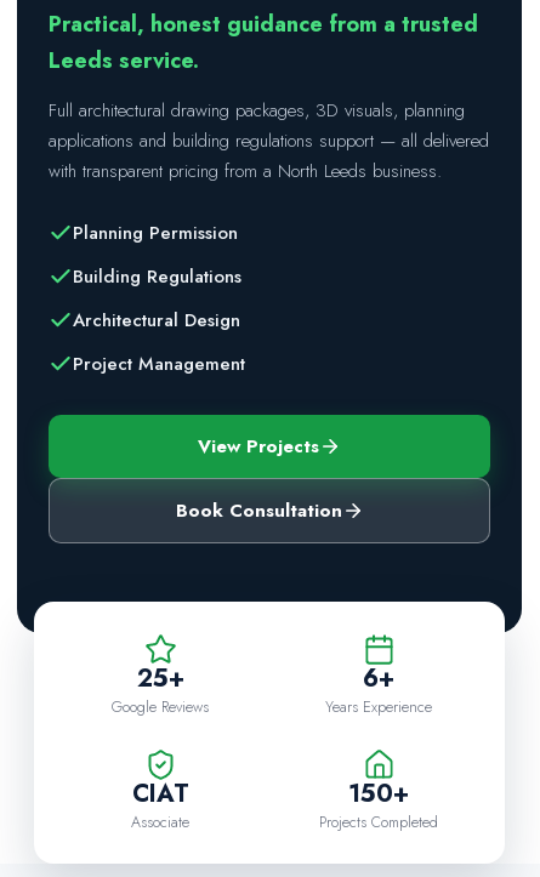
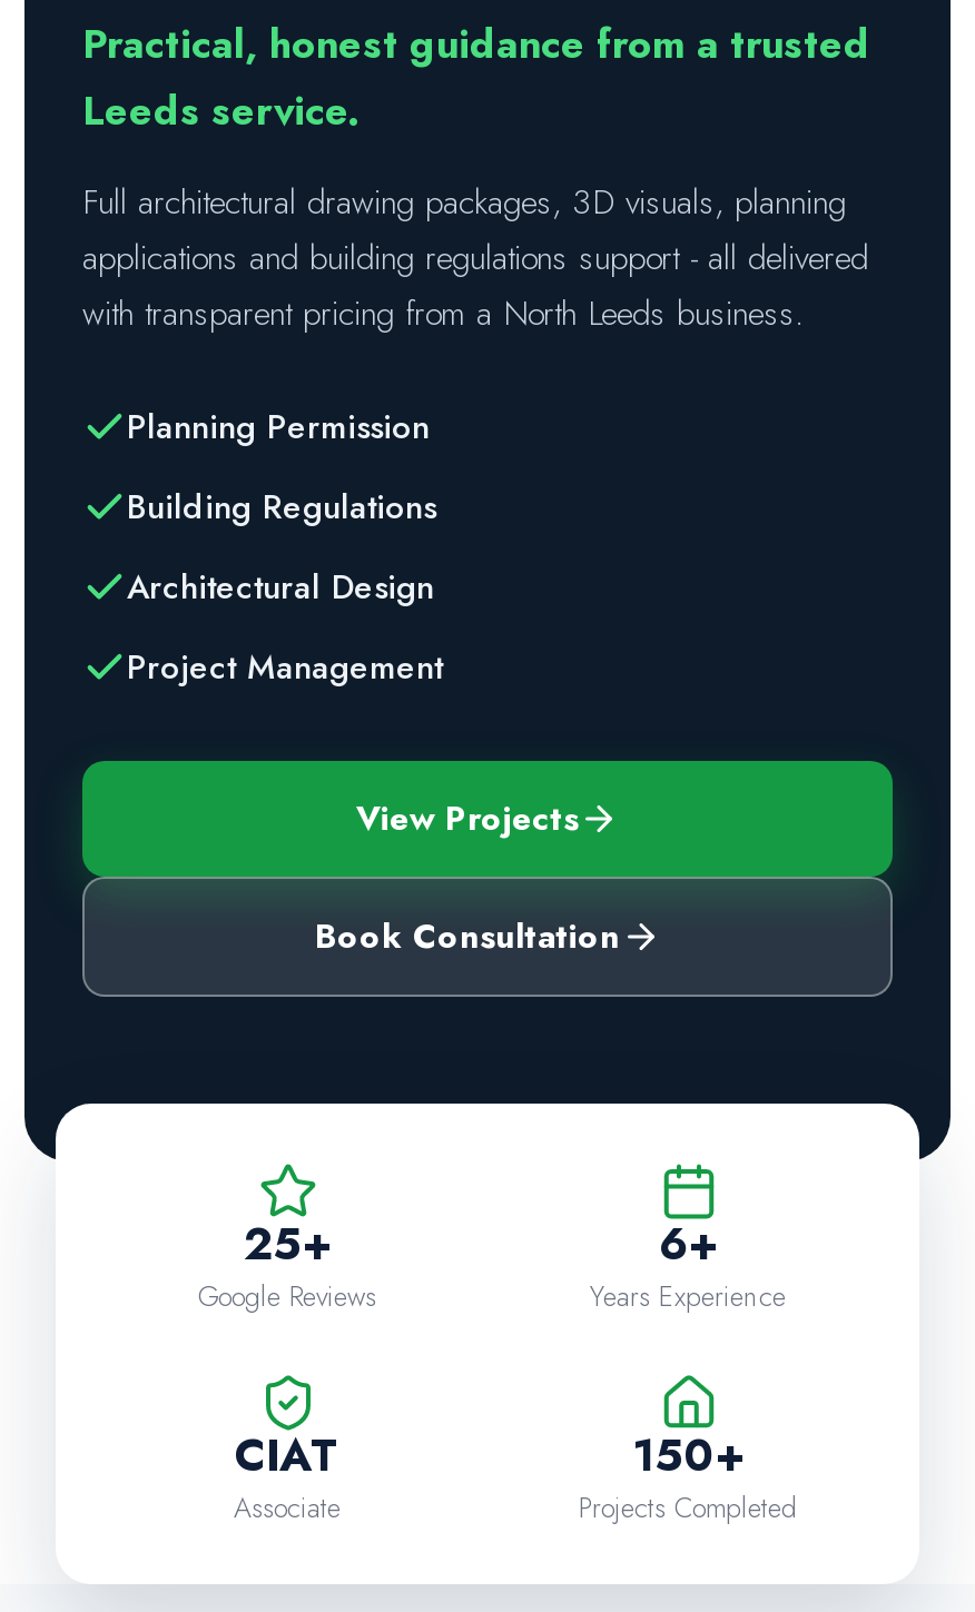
- applications and building regulations support — all delivered
+ applications and building regulations support - all delivered
